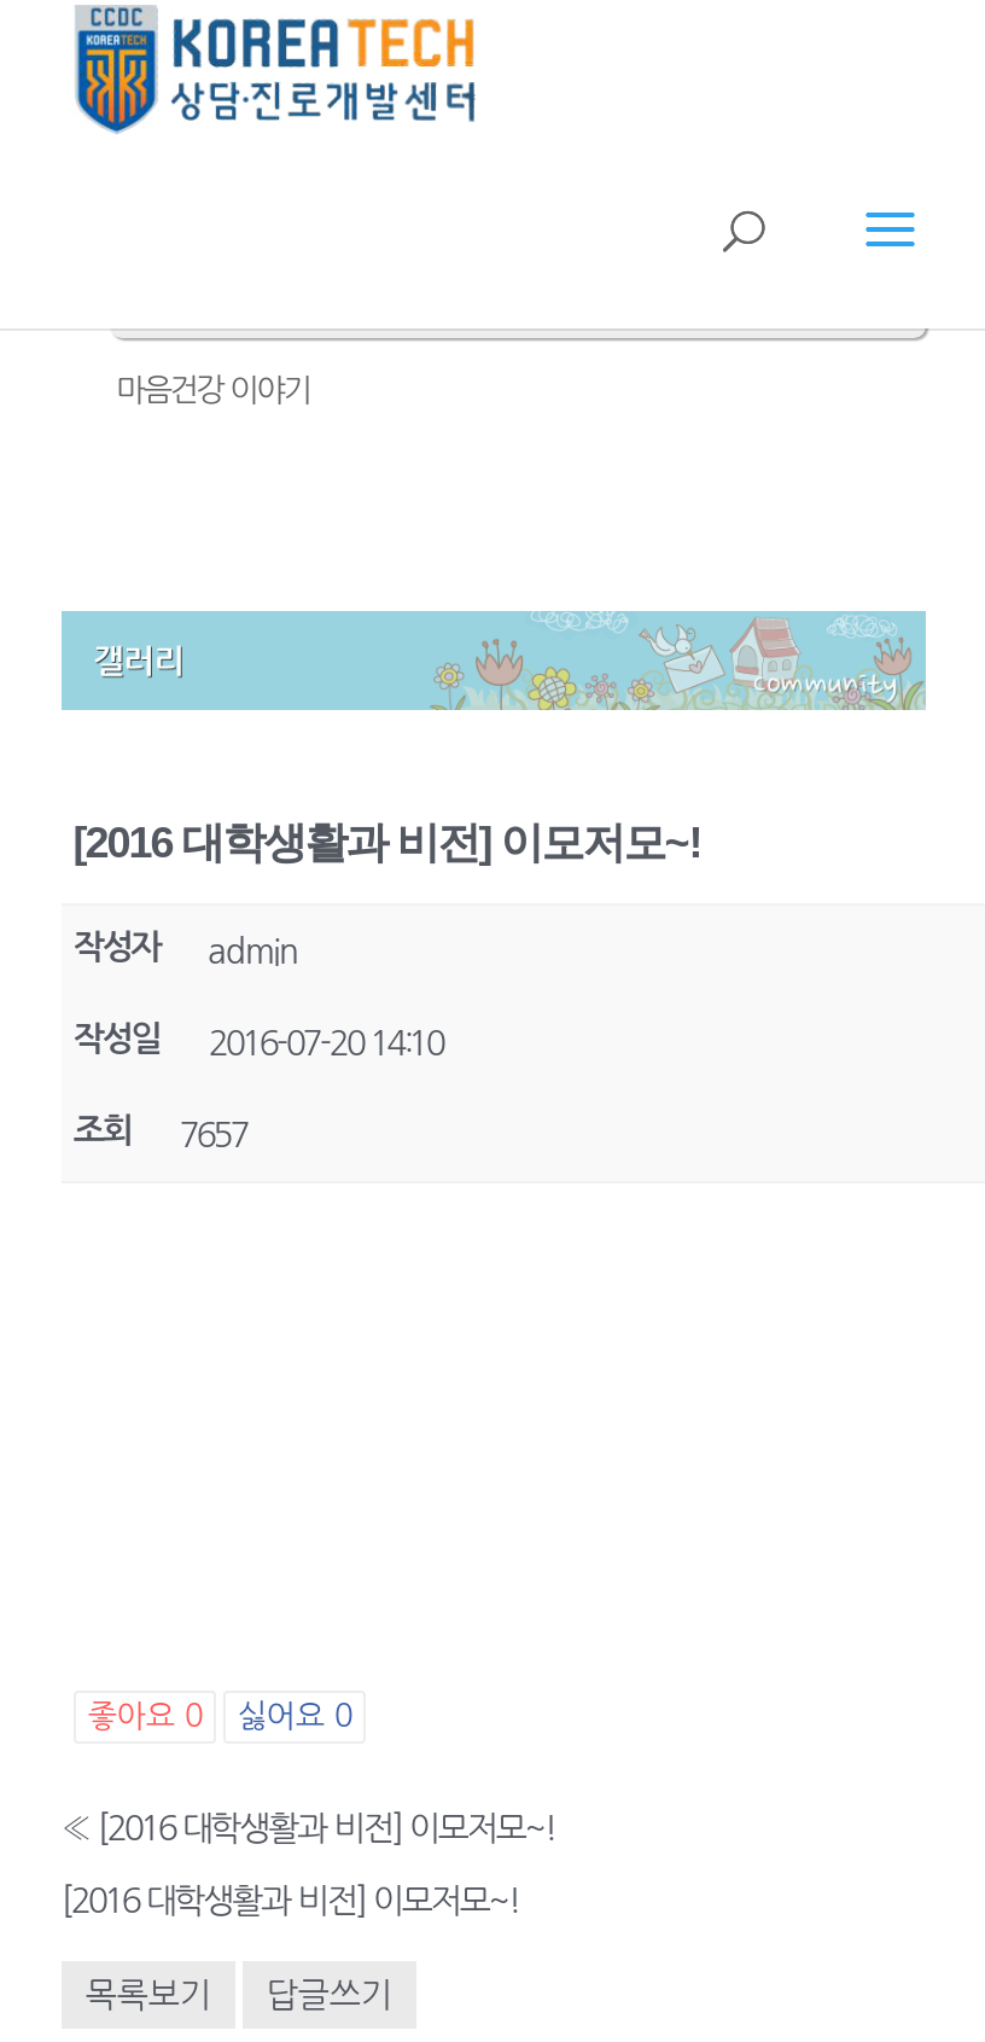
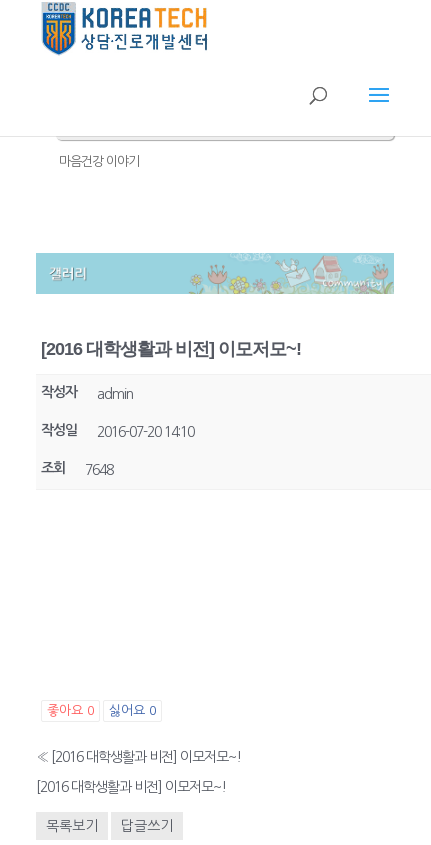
- 조회 7657
+ 조회 7648
